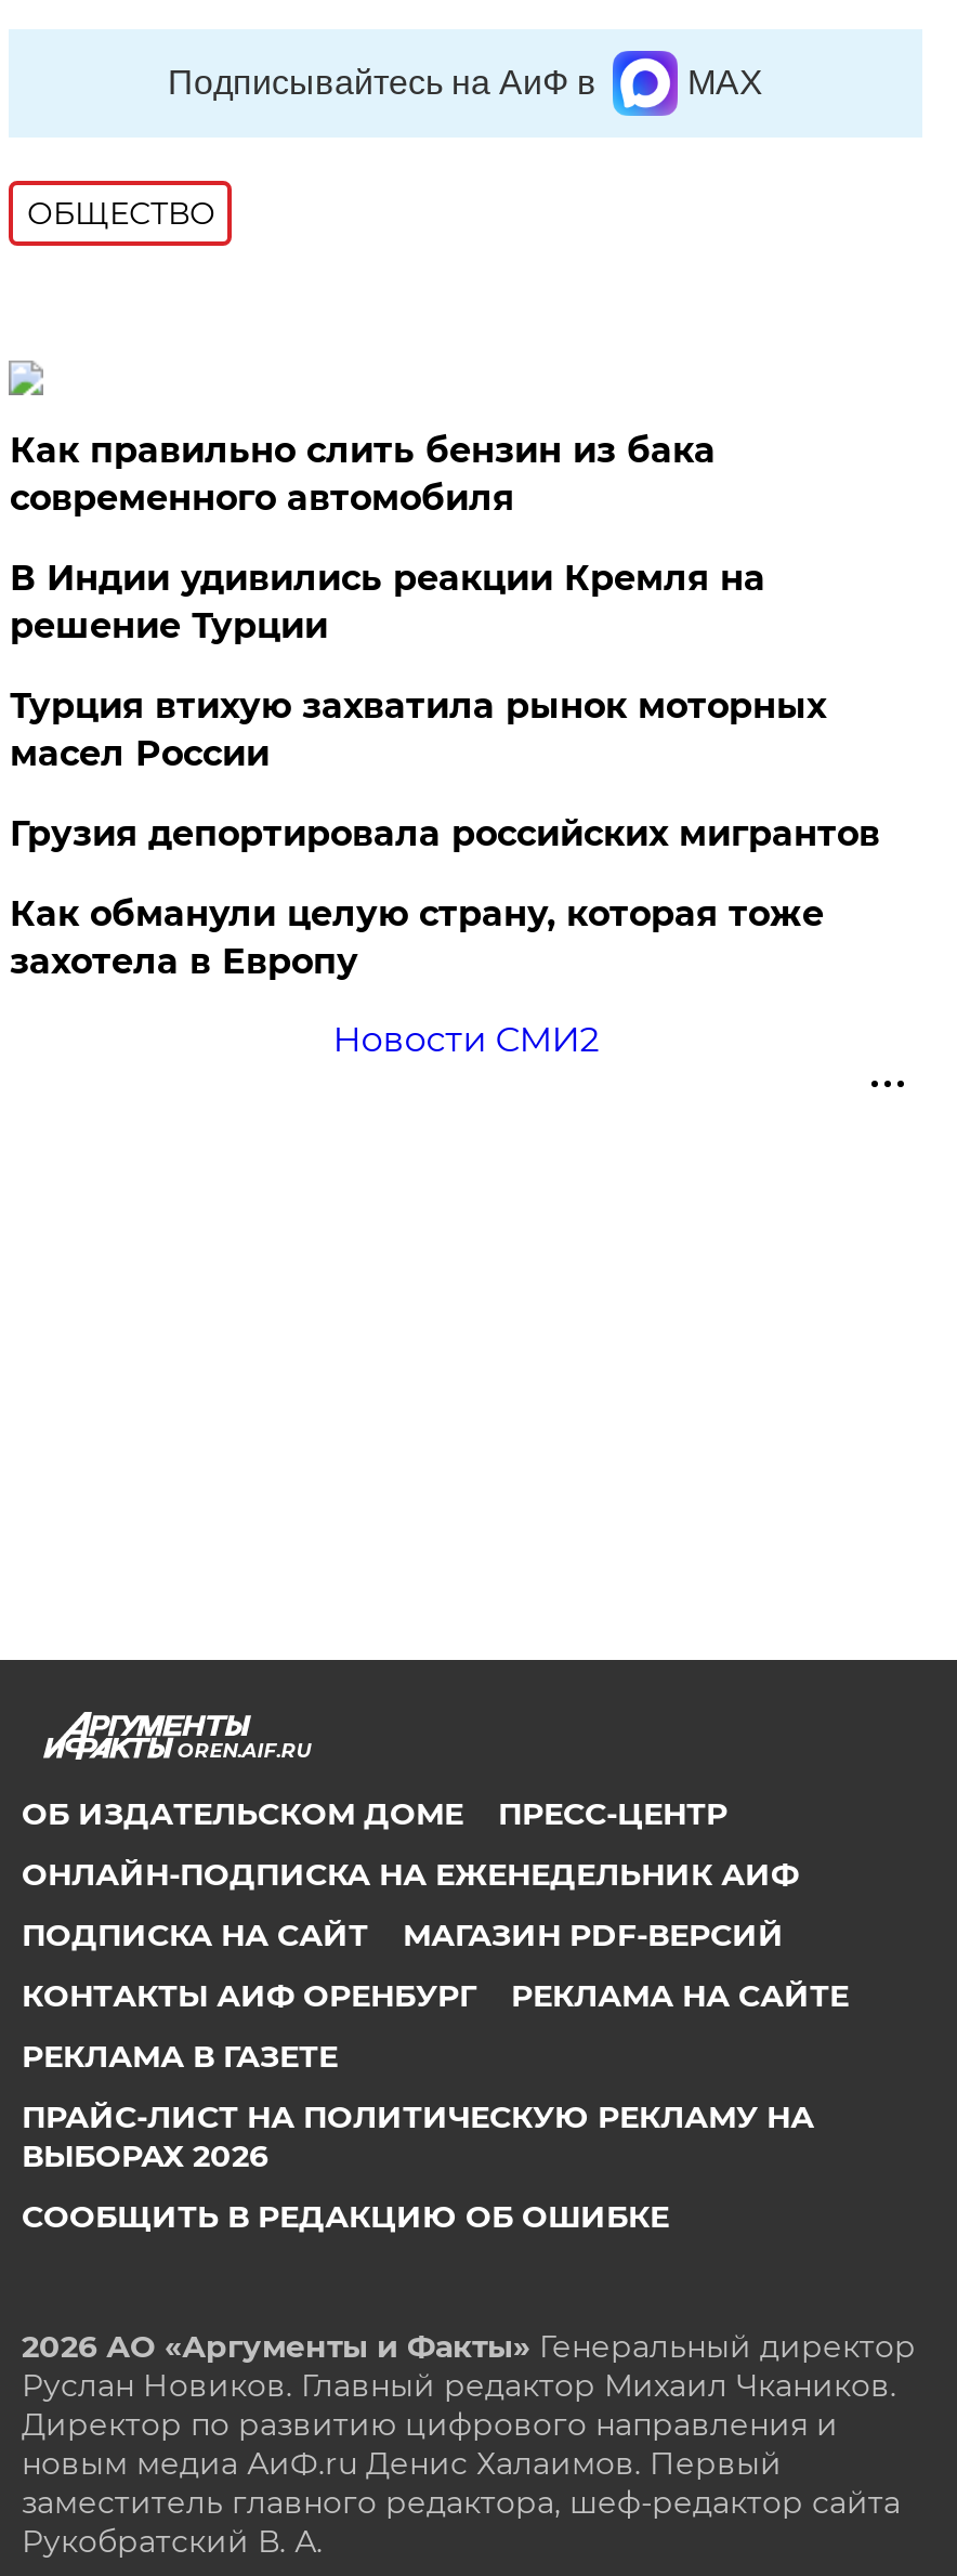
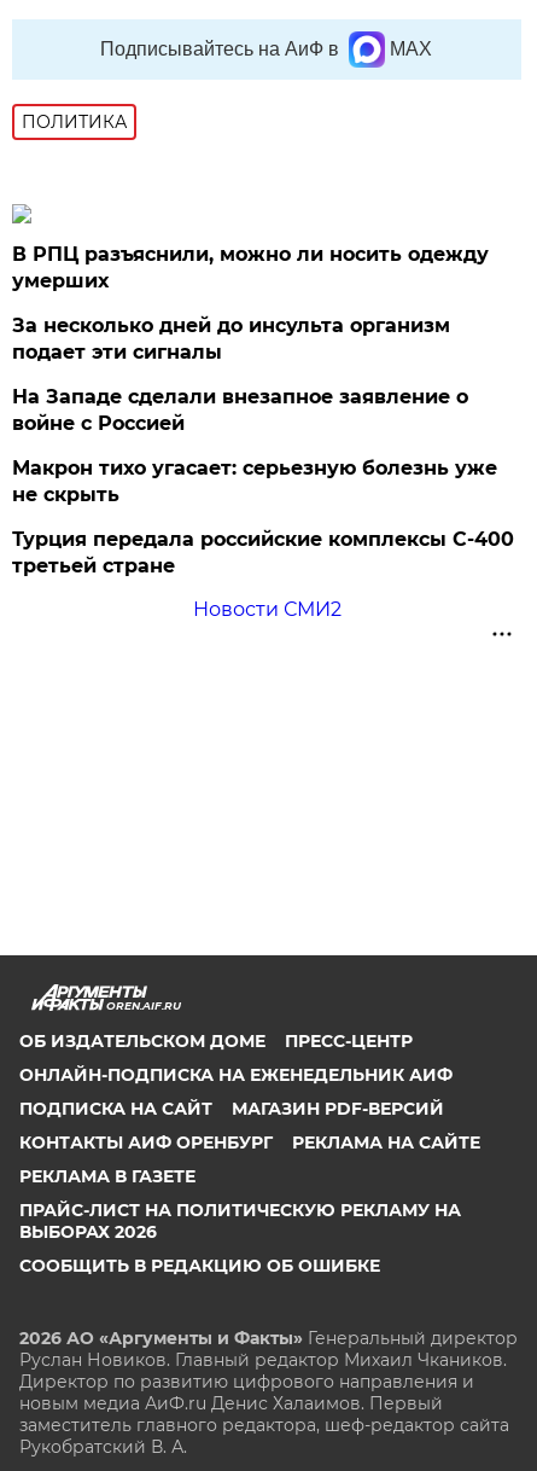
- ОБЩЕСТВО
+ ПОЛИТИКА

- Как правильно слить бензин из бака
- современного автомобиля
+ В РПЦ разъяснили, можно ли носить одежду
+ умерших

- В Индии удивились реакции Кремля на
- решение Турции
+ За несколько дней до инсульта организм
+ подает эти сигналы

- Турция втихую захватила рынок моторных
- масел России
+ На Западе сделали внезапное заявление о
+ войне с Россией

- Грузия депортировала российских мигрантов
+ Макрон тихо угасает: серьезную болезнь уже
+ не скрыть

- Как обманули целую страну, которая тоже
- захотела в Европу
+ Турция передала российские комплексы С-400
+ третьей стране
